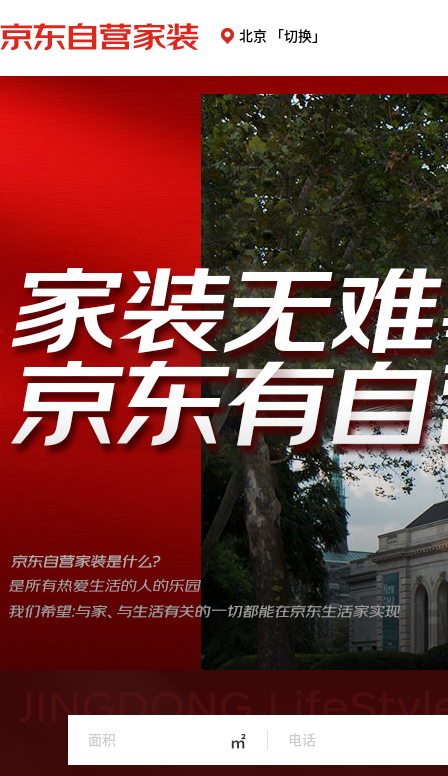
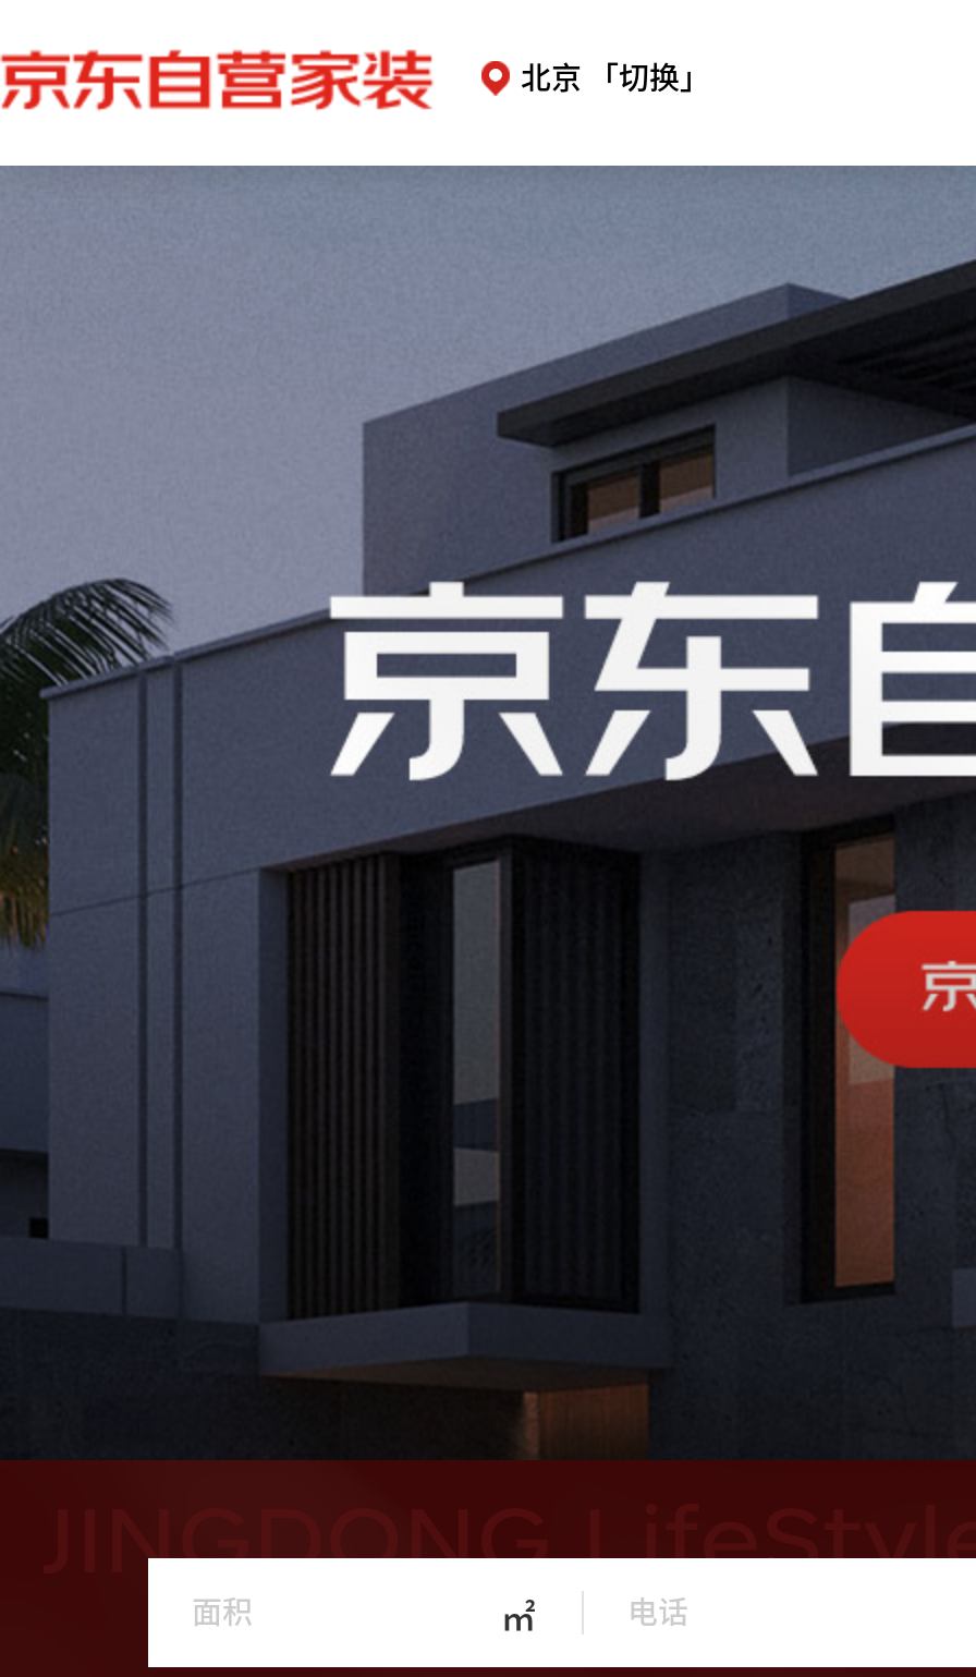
- [image]
+ [image]
